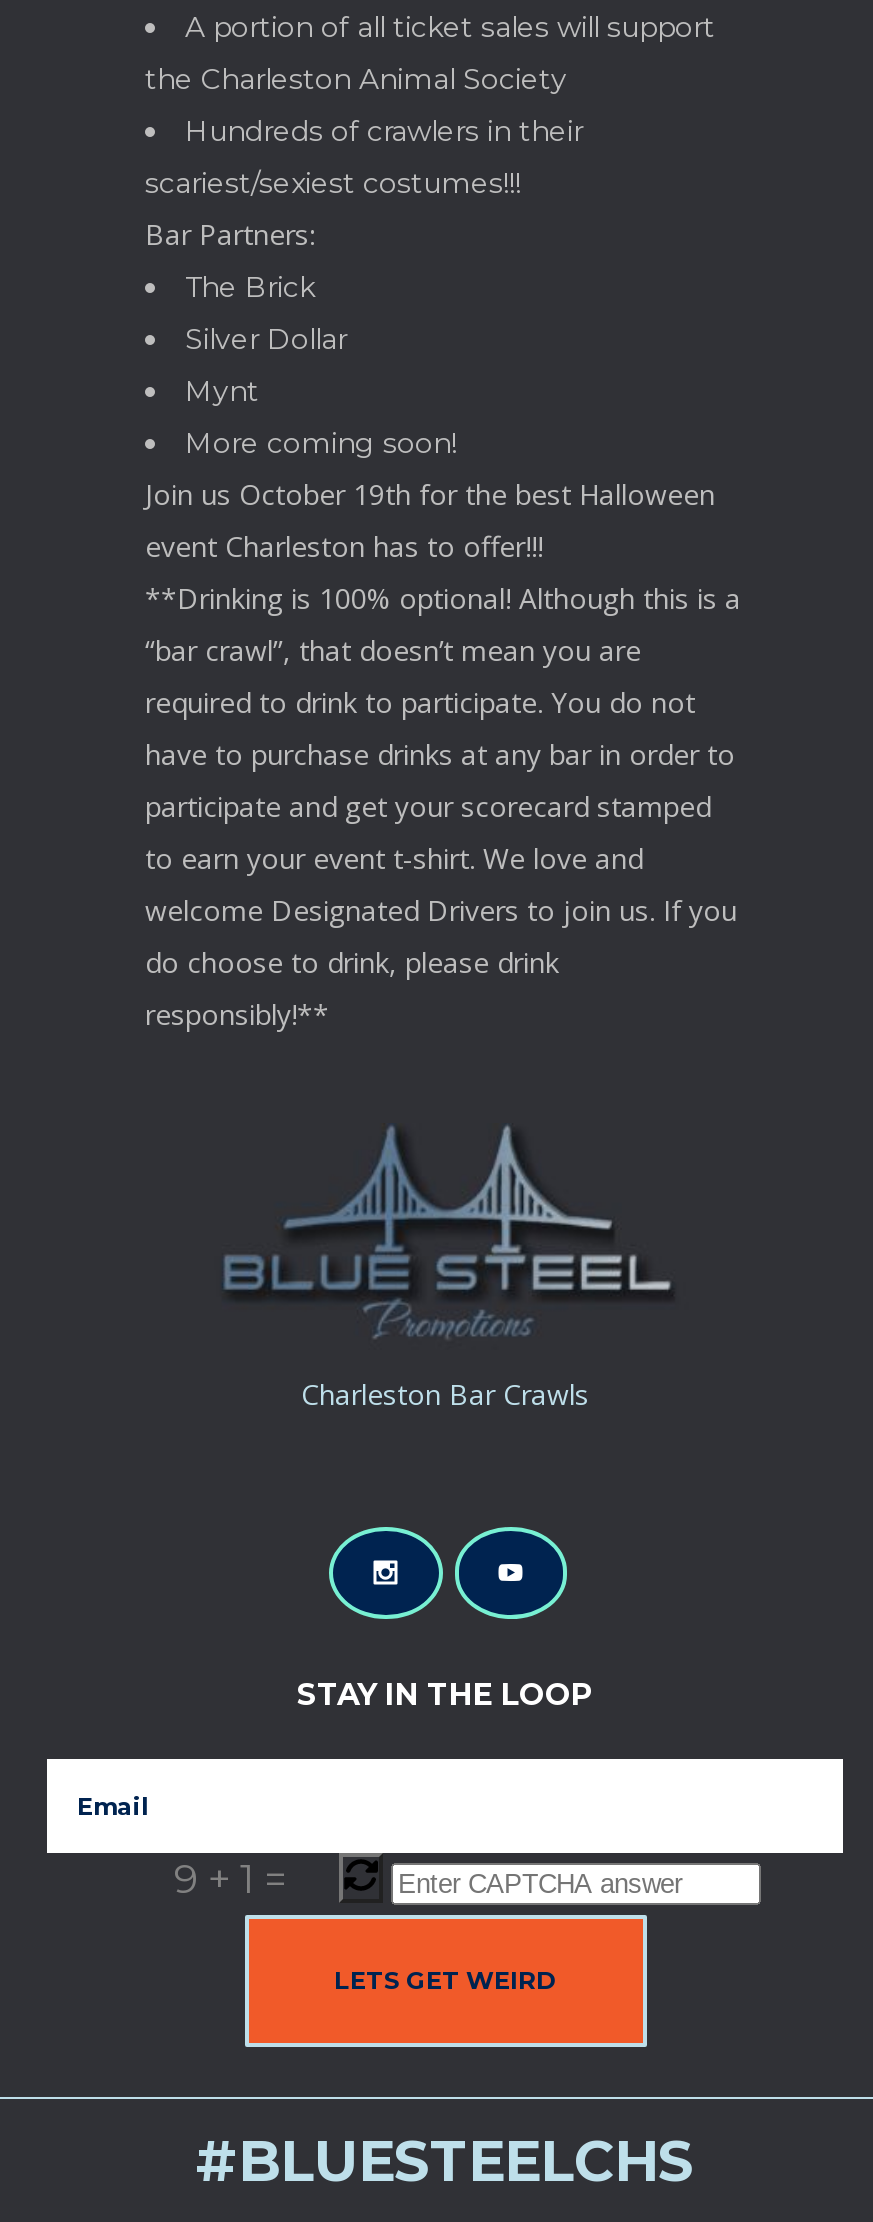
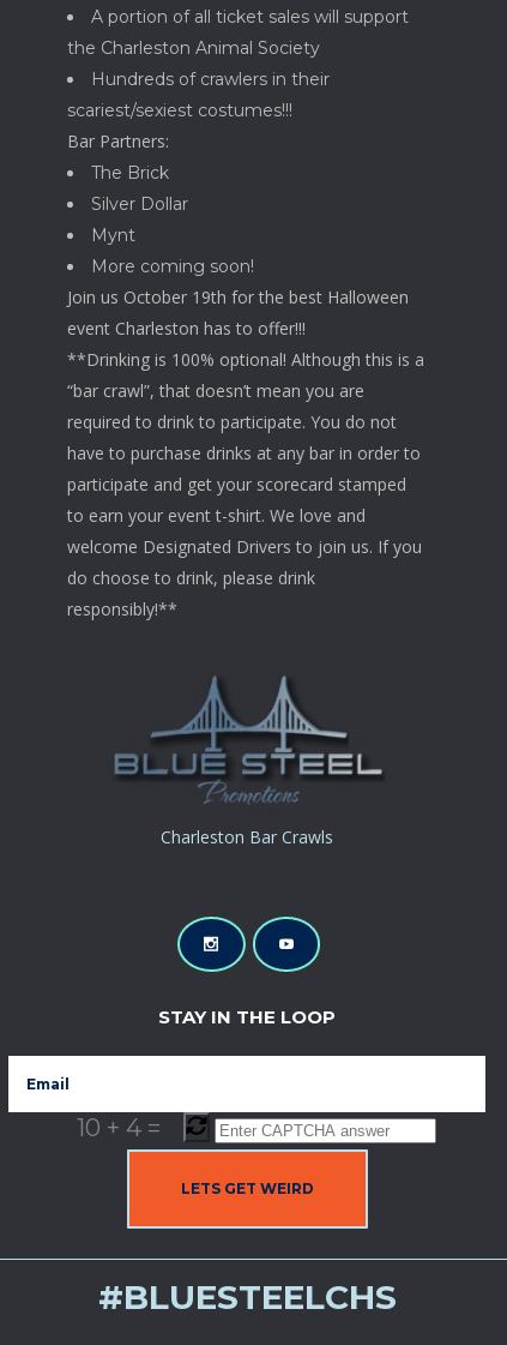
- 9 + 1 =
+ 10 + 4 =
